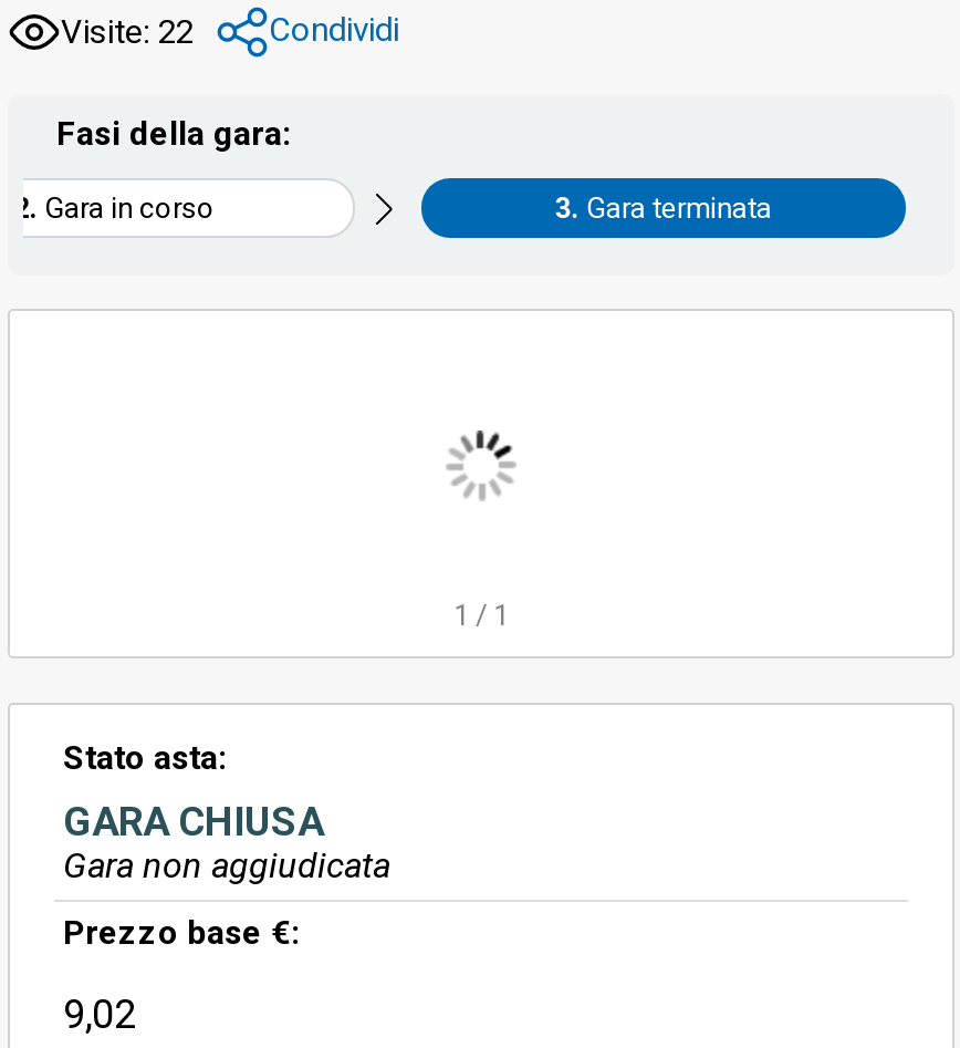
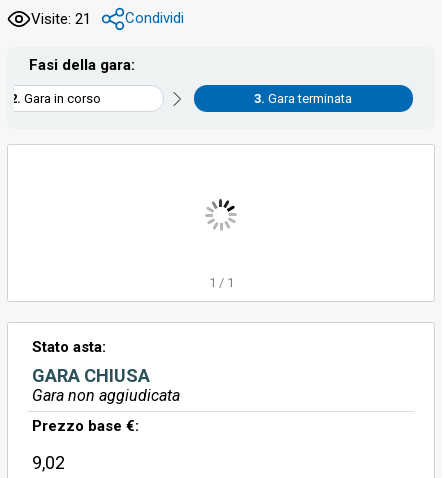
- Visite: 22 Condividi
+ Visite: 21 Condividi
